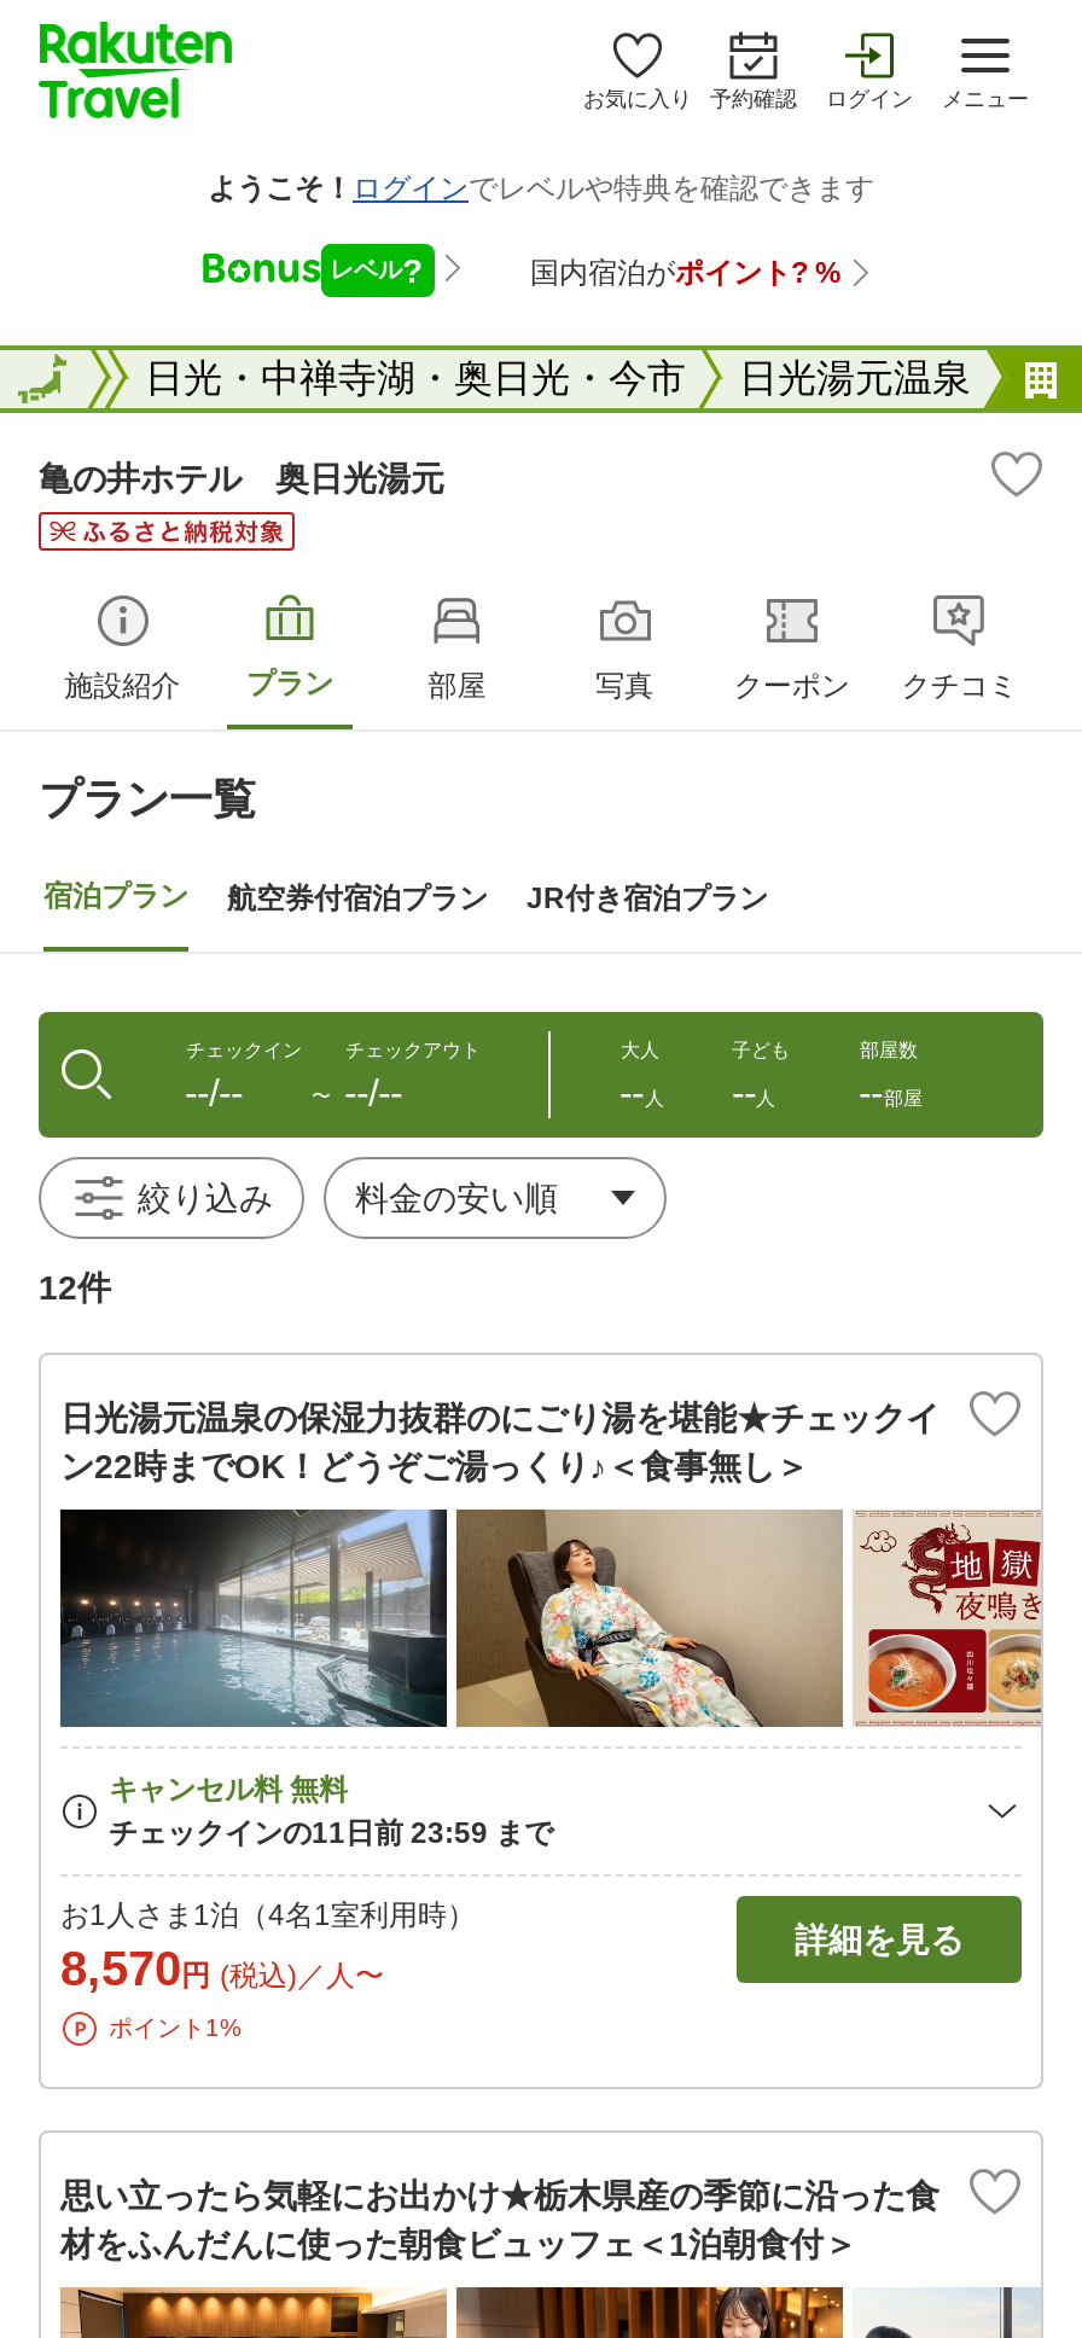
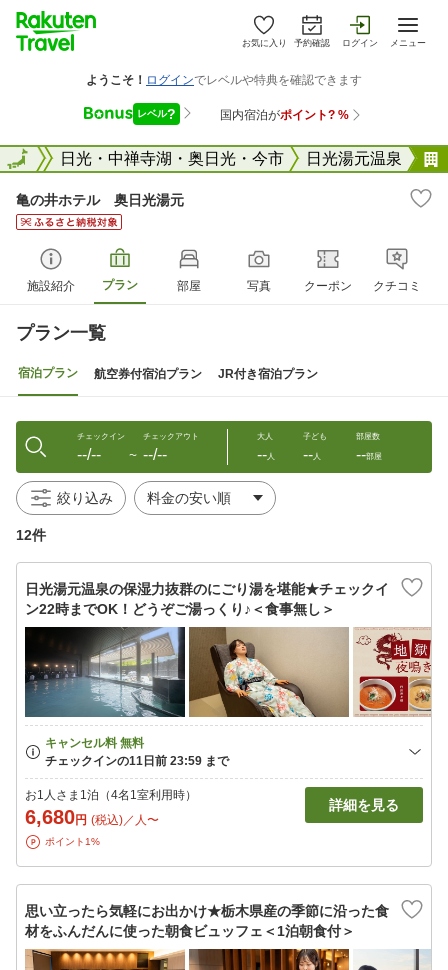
- 8,570円 (税込)／人〜
+ 6,680円 (税込)／人〜
